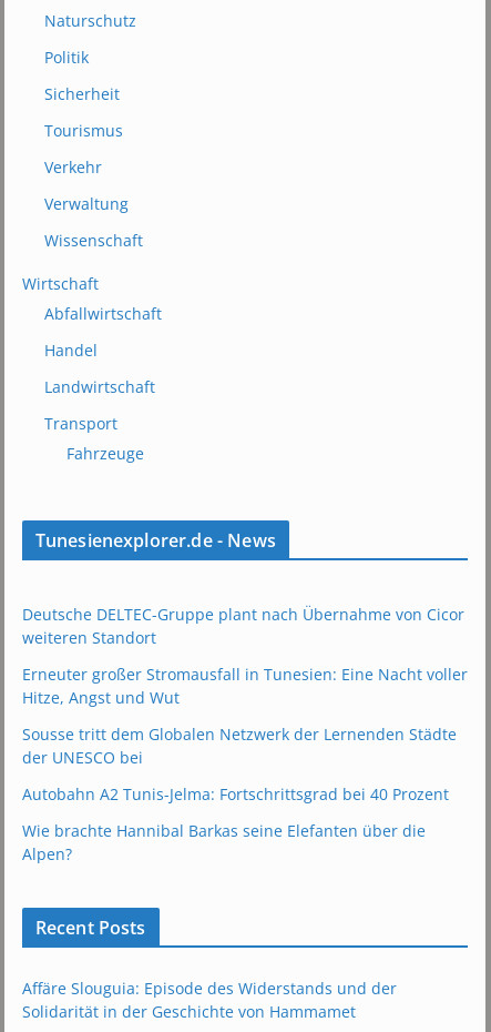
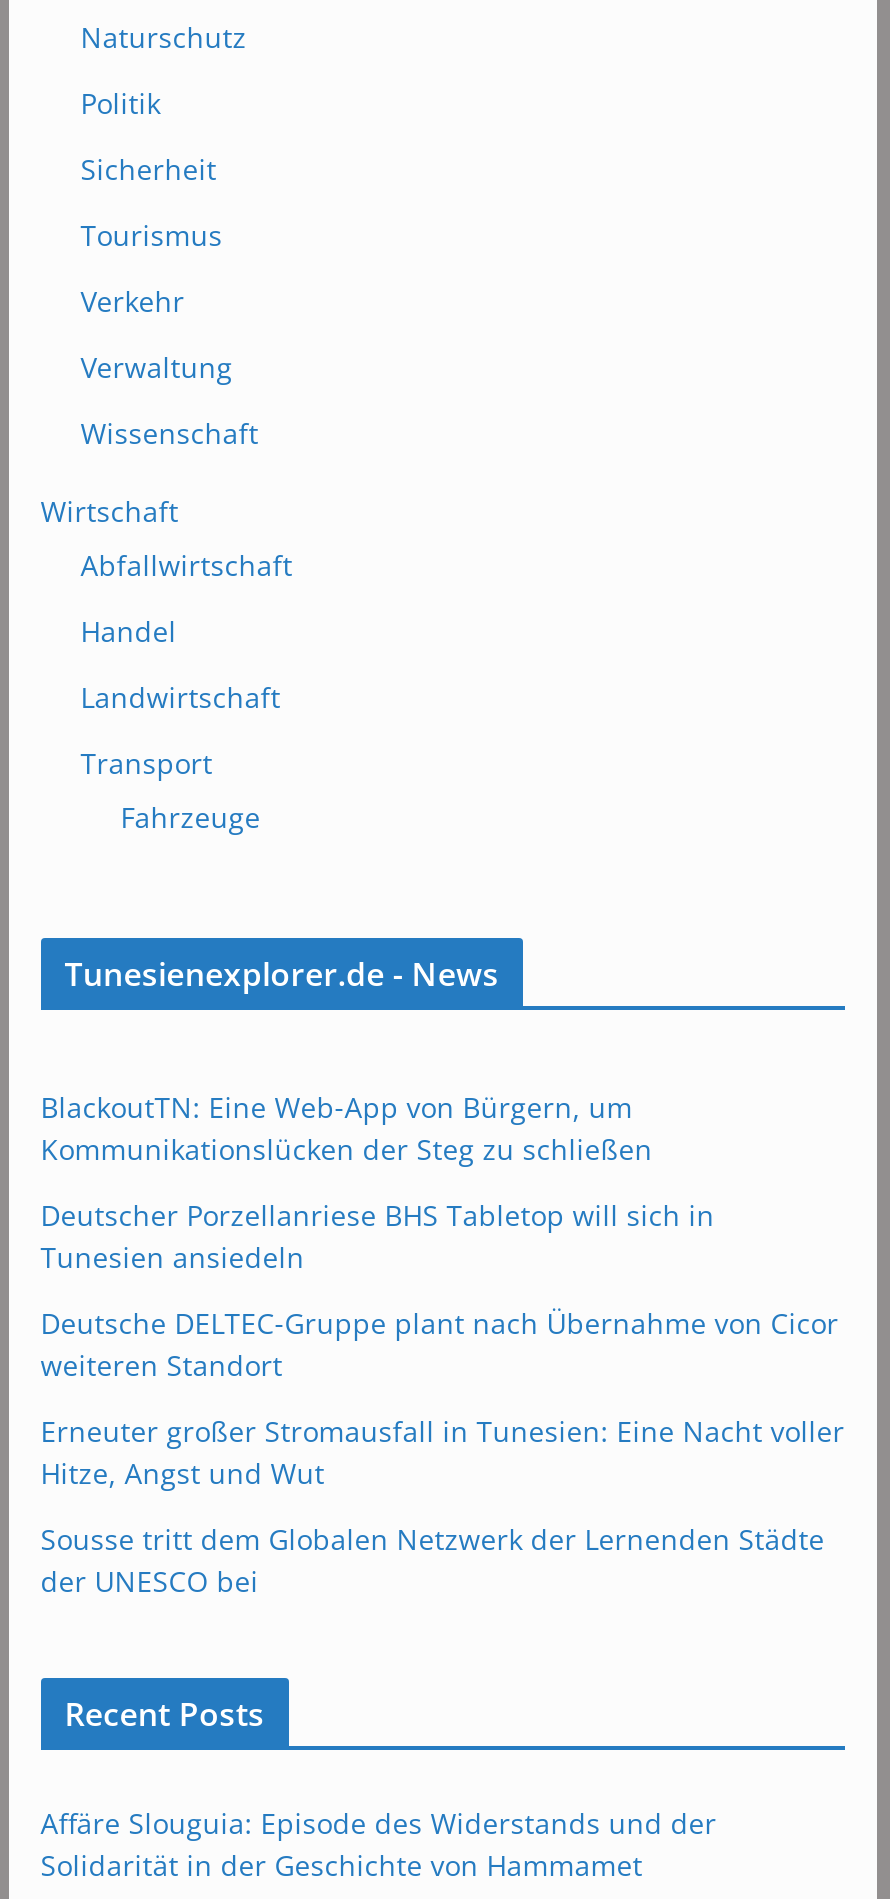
+ BlackoutTN: Eine Web-App von Bürgern, um
+ Kommunikationslücken der Steg zu schließen
+ Deutscher Porzellanriese BHS Tabletop will sich in
+ Tunesien ansiedeln

moved down: Deutsche DELTEC-Gruppe plant nach Übernahme von Cicor | weiteren Standort | Erneuter großer Stromausfall in Tunesien: Eine Nacht voller | Hitze, Angst und Wut | Sousse tritt dem Globalen Netzwerk der Lernenden Städte | der UNESCO bei

- Autobahn A2 Tunis-Jelma: Fortschrittsgrad bei 40 Prozent
- Wie brachte Hannibal Barkas seine Elefanten über die
- Alpen?
